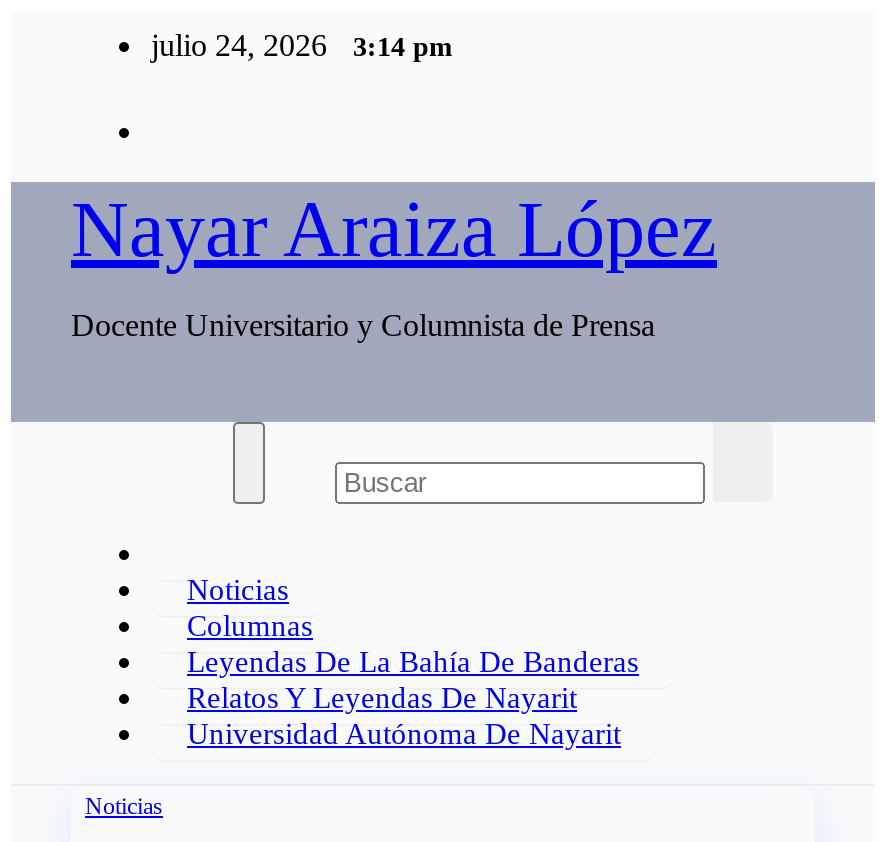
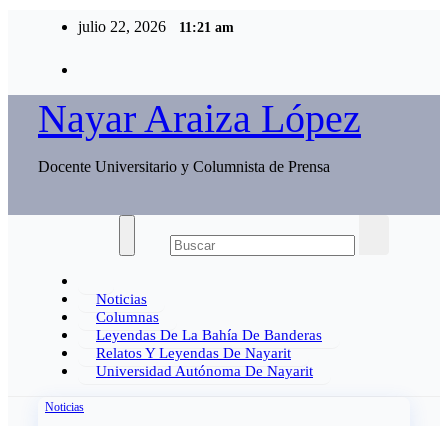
- julio 24, 2026 3:14 pm
+ julio 22, 2026 11:21 am
